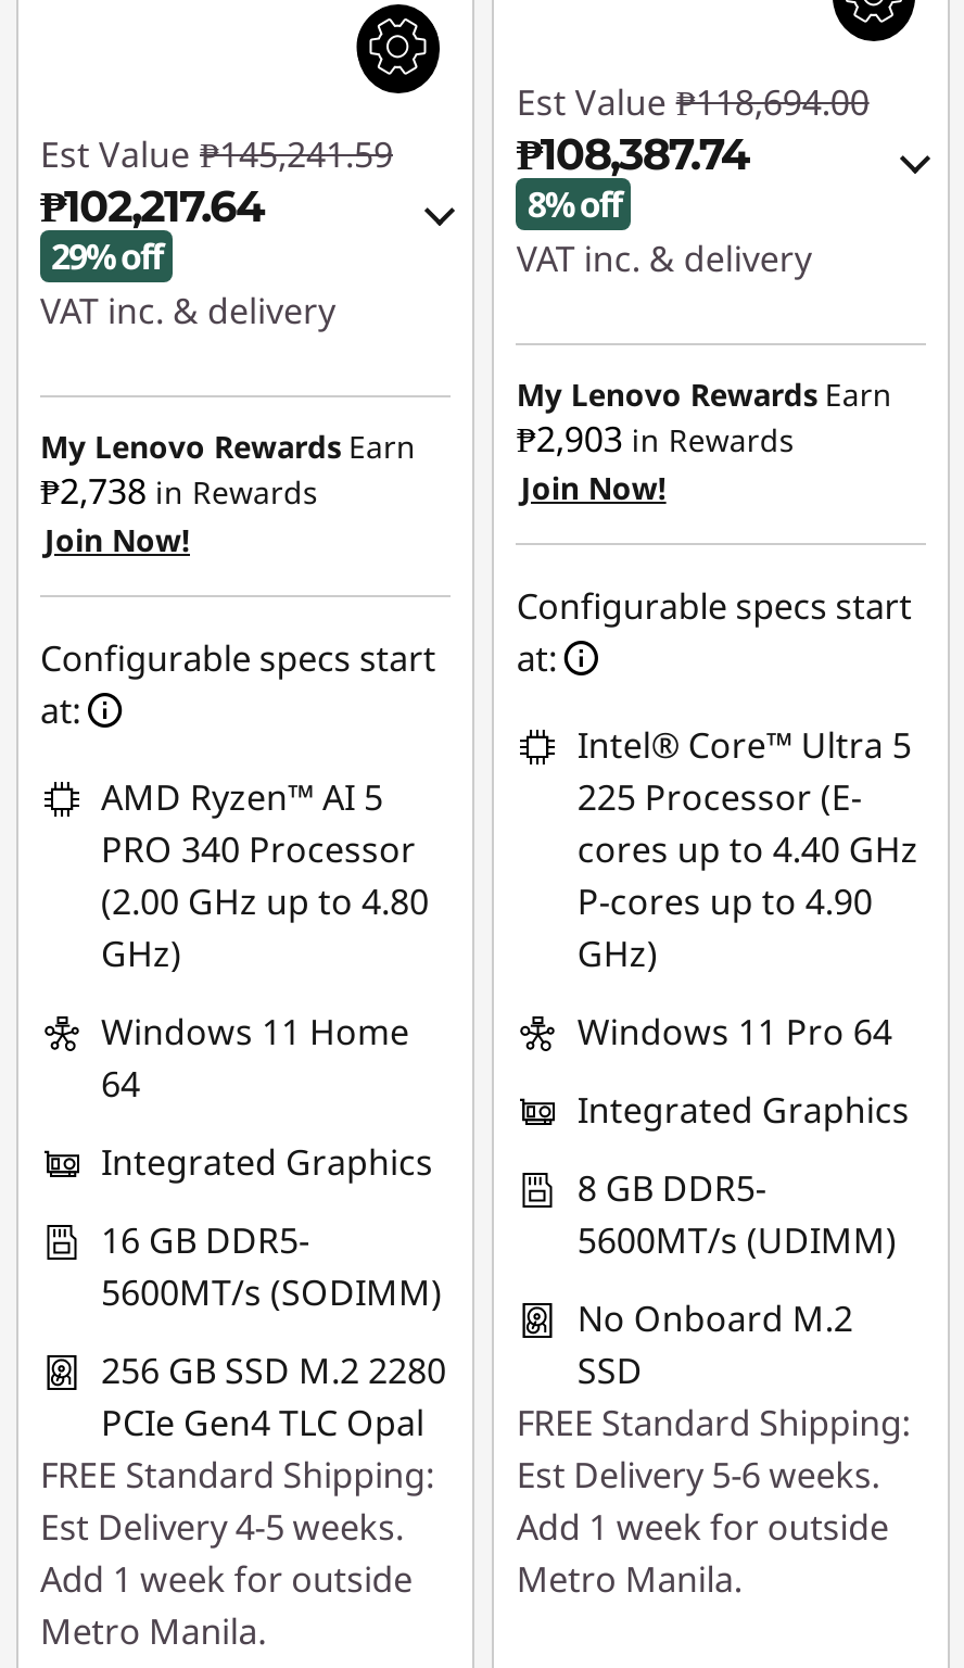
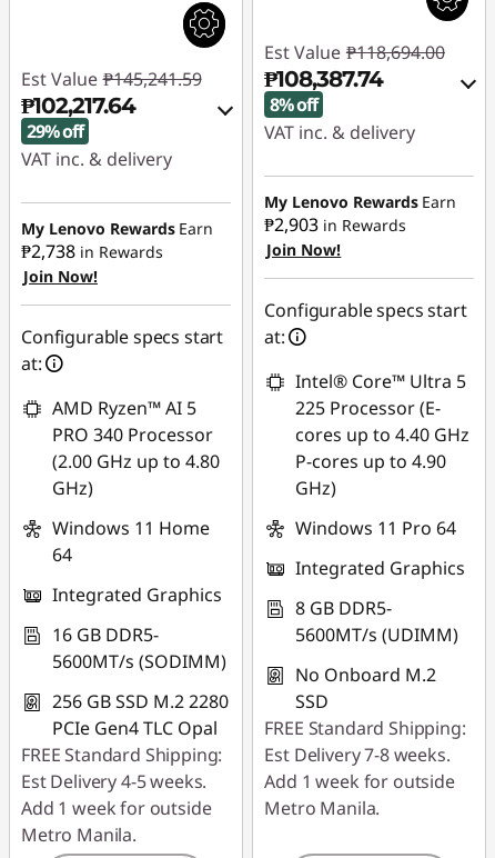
- Est Delivery 5-6 weeks.
+ Est Delivery 7-8 weeks.
